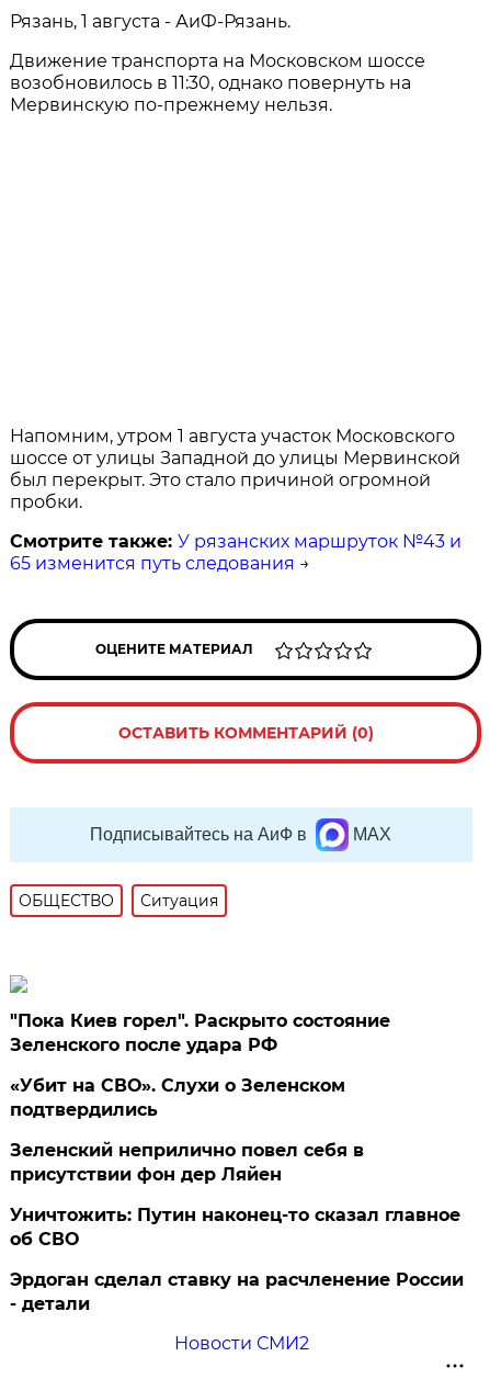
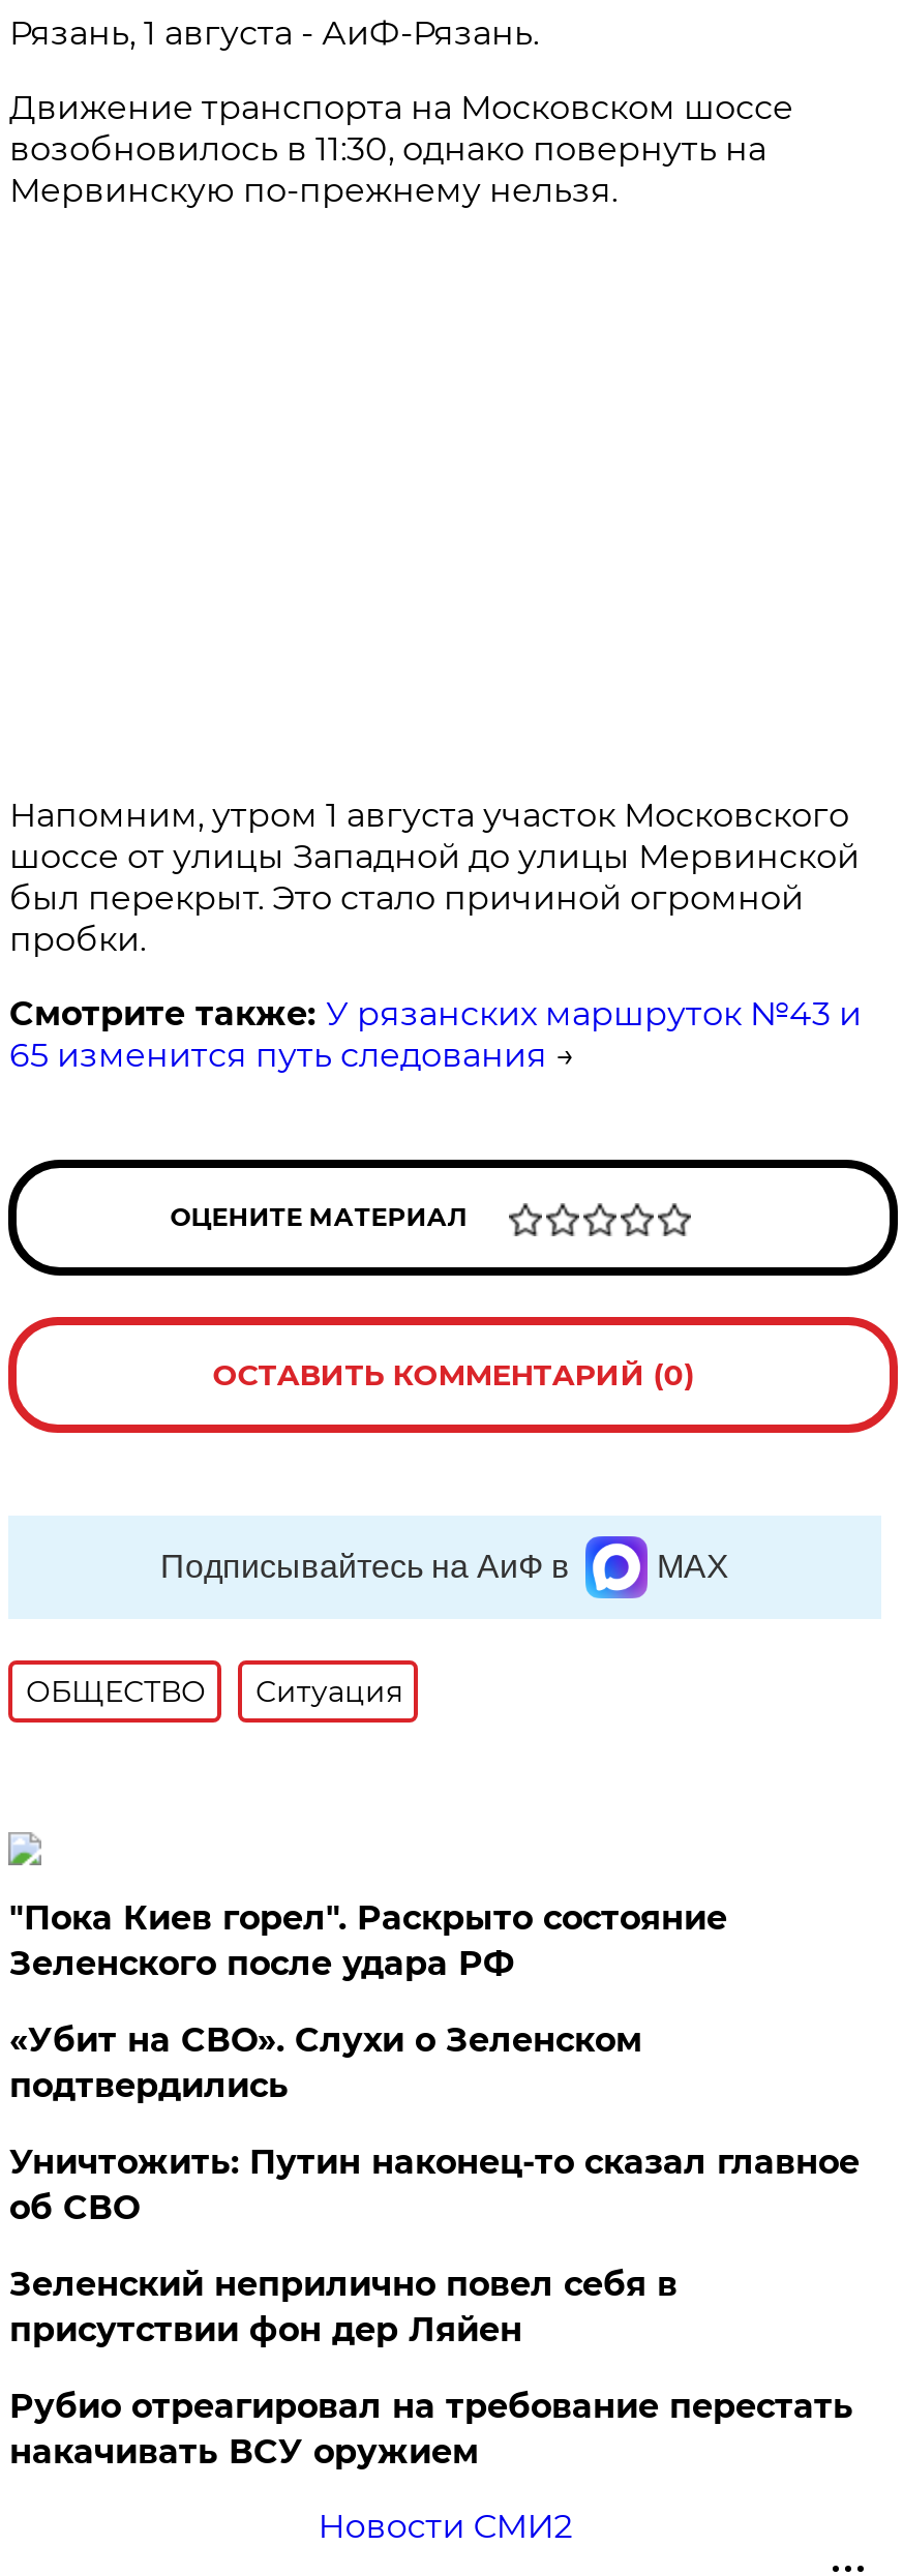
moved down: Зеленский неприлично повел cебя в | присутствии фон дер Ляйен

moved up: Уничтожить: Путин наконец-то сказал главное | об СВО

- Эрдоган сделал ставку на расчленение России
- - детали
+ Рубио отреагировал на требование перестать
+ накачивать ВСУ оружием
